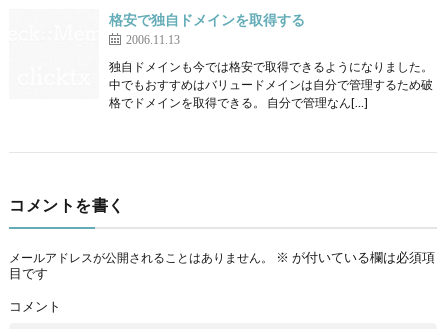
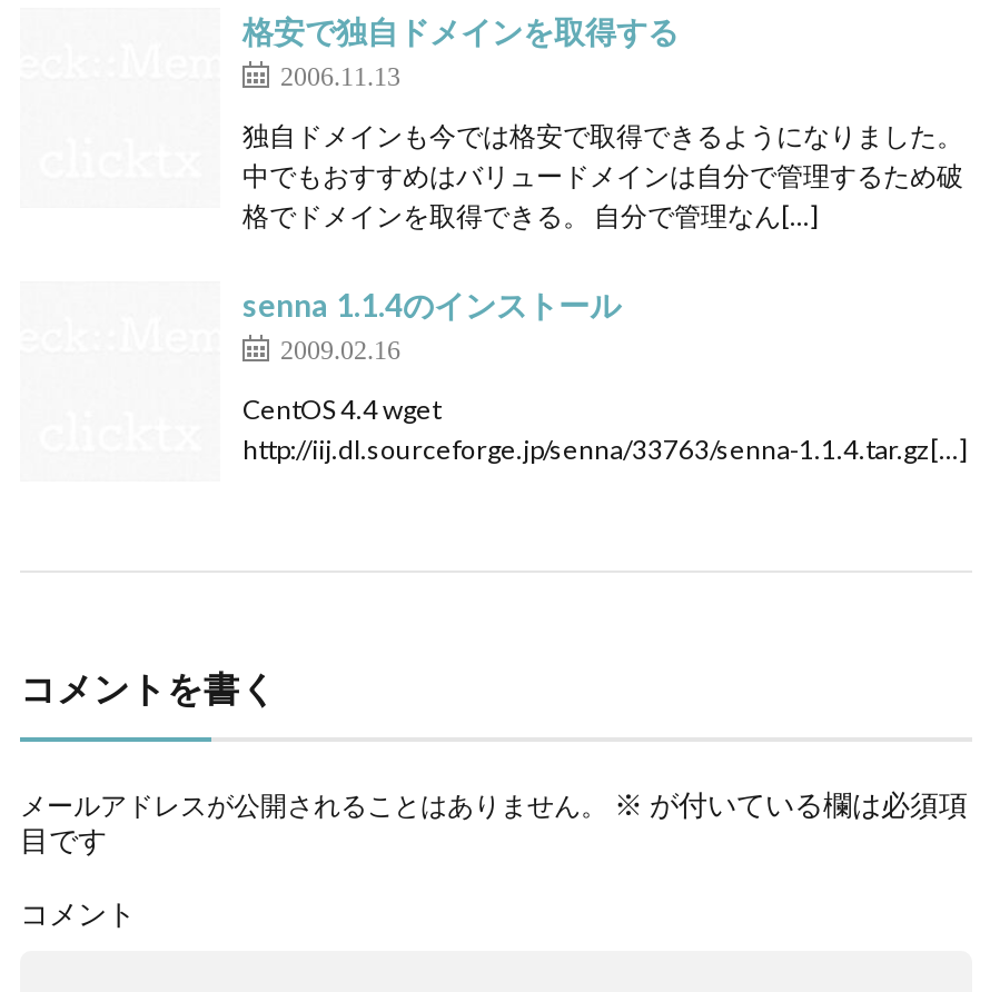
+ senna 1.1.4のインストール
+ 2009.02.16
+ CentOS 4.4 wget
+ http://iij.dl.sourceforge.jp/senna/33763/senna-1.1.4.tar.gz[…]
